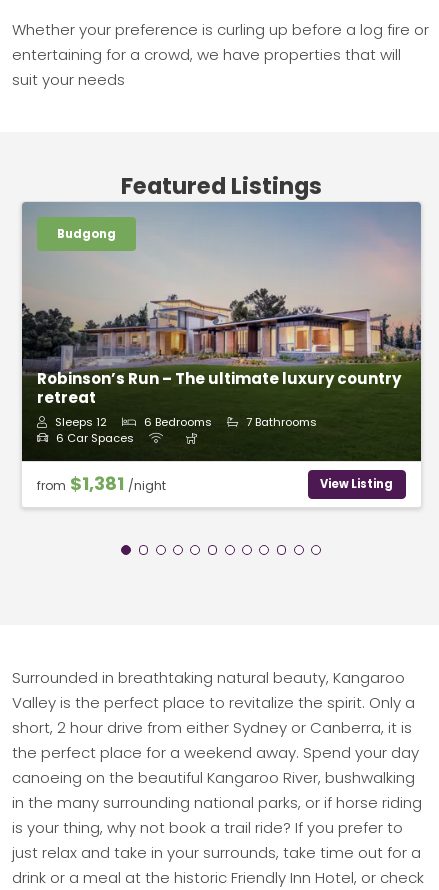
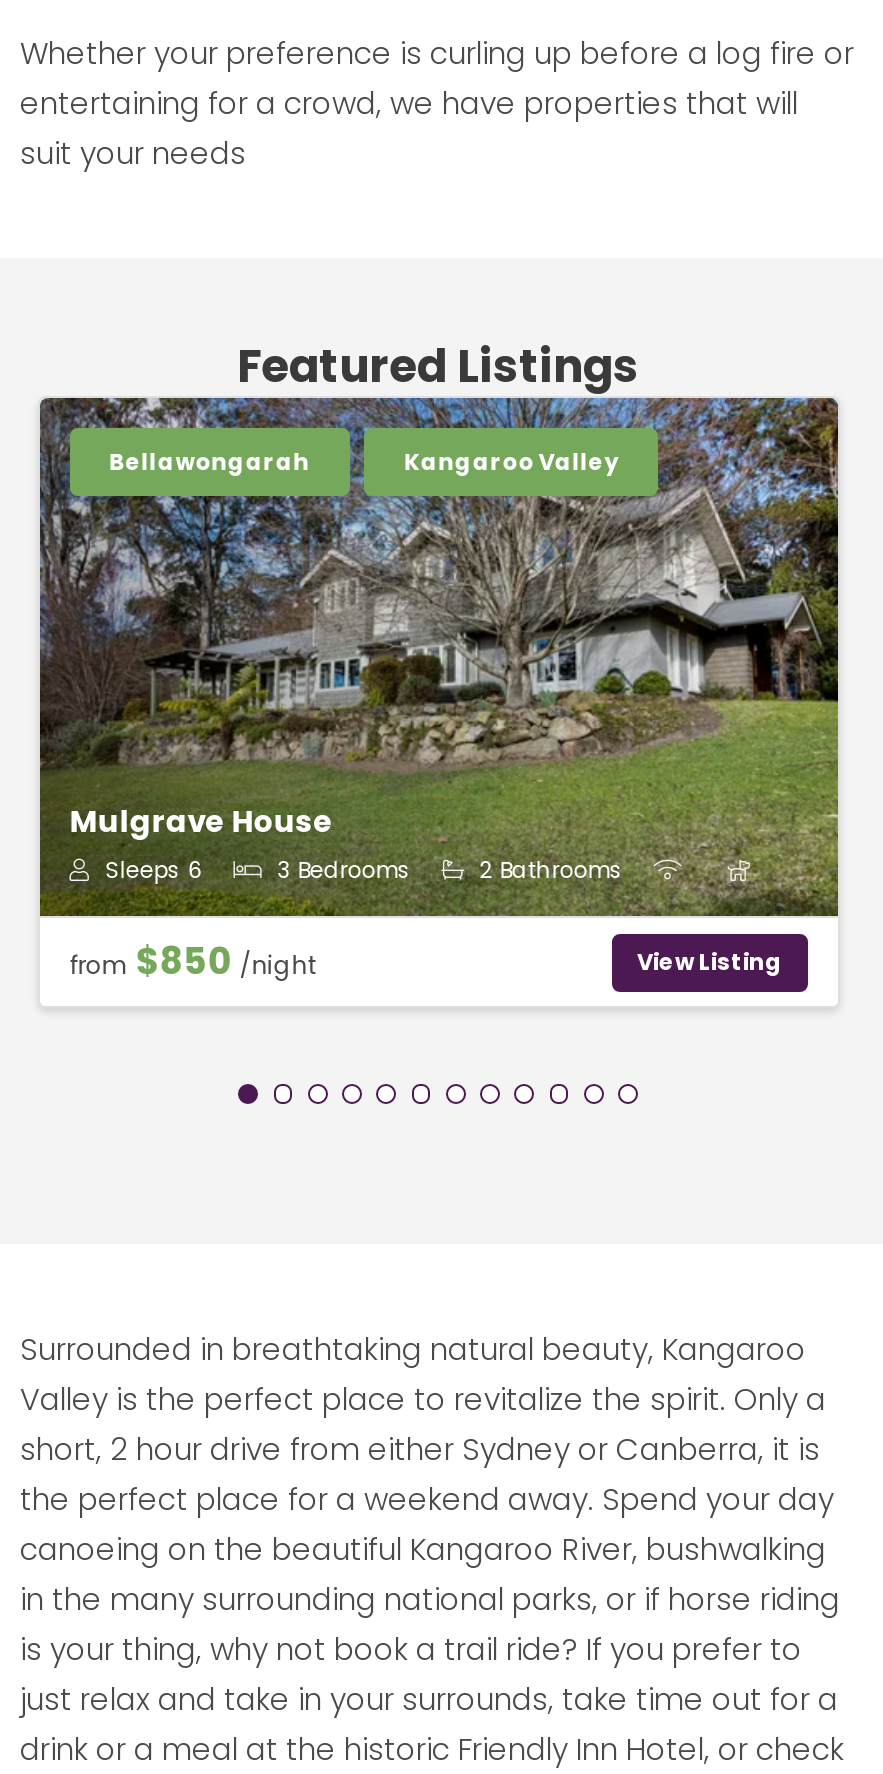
- [image]
- Budgong
+ [image]
+ Bellawongarah
+ Kangaroo Valley

- Robinson’s Run – The ultimate luxury country
- retreat
- Sleeps 12
- 6 Bedrooms
- 7 Bathrooms
- 6 Car Spaces
+ Mulgrave House
+ Sleeps 6
+ 3 Bedrooms
+ 2 Bathrooms

- from $1,381 /night
+ from $850 /night
